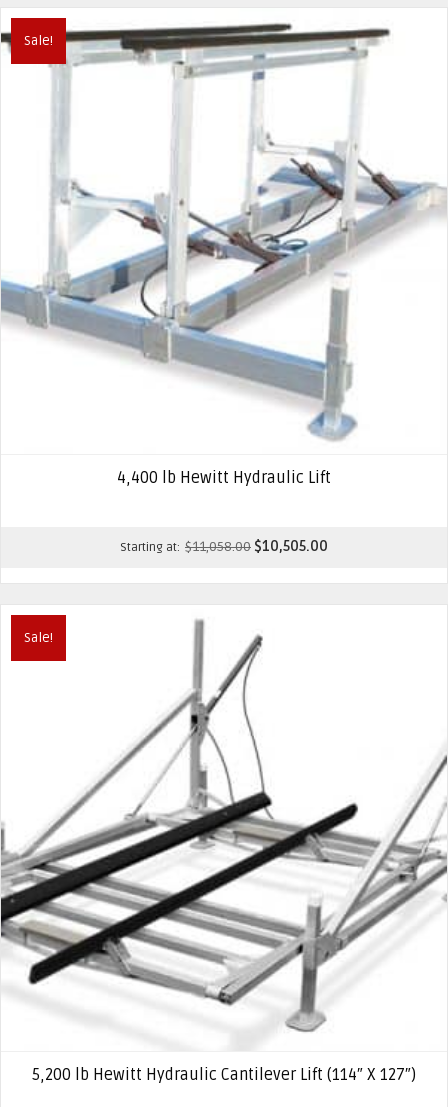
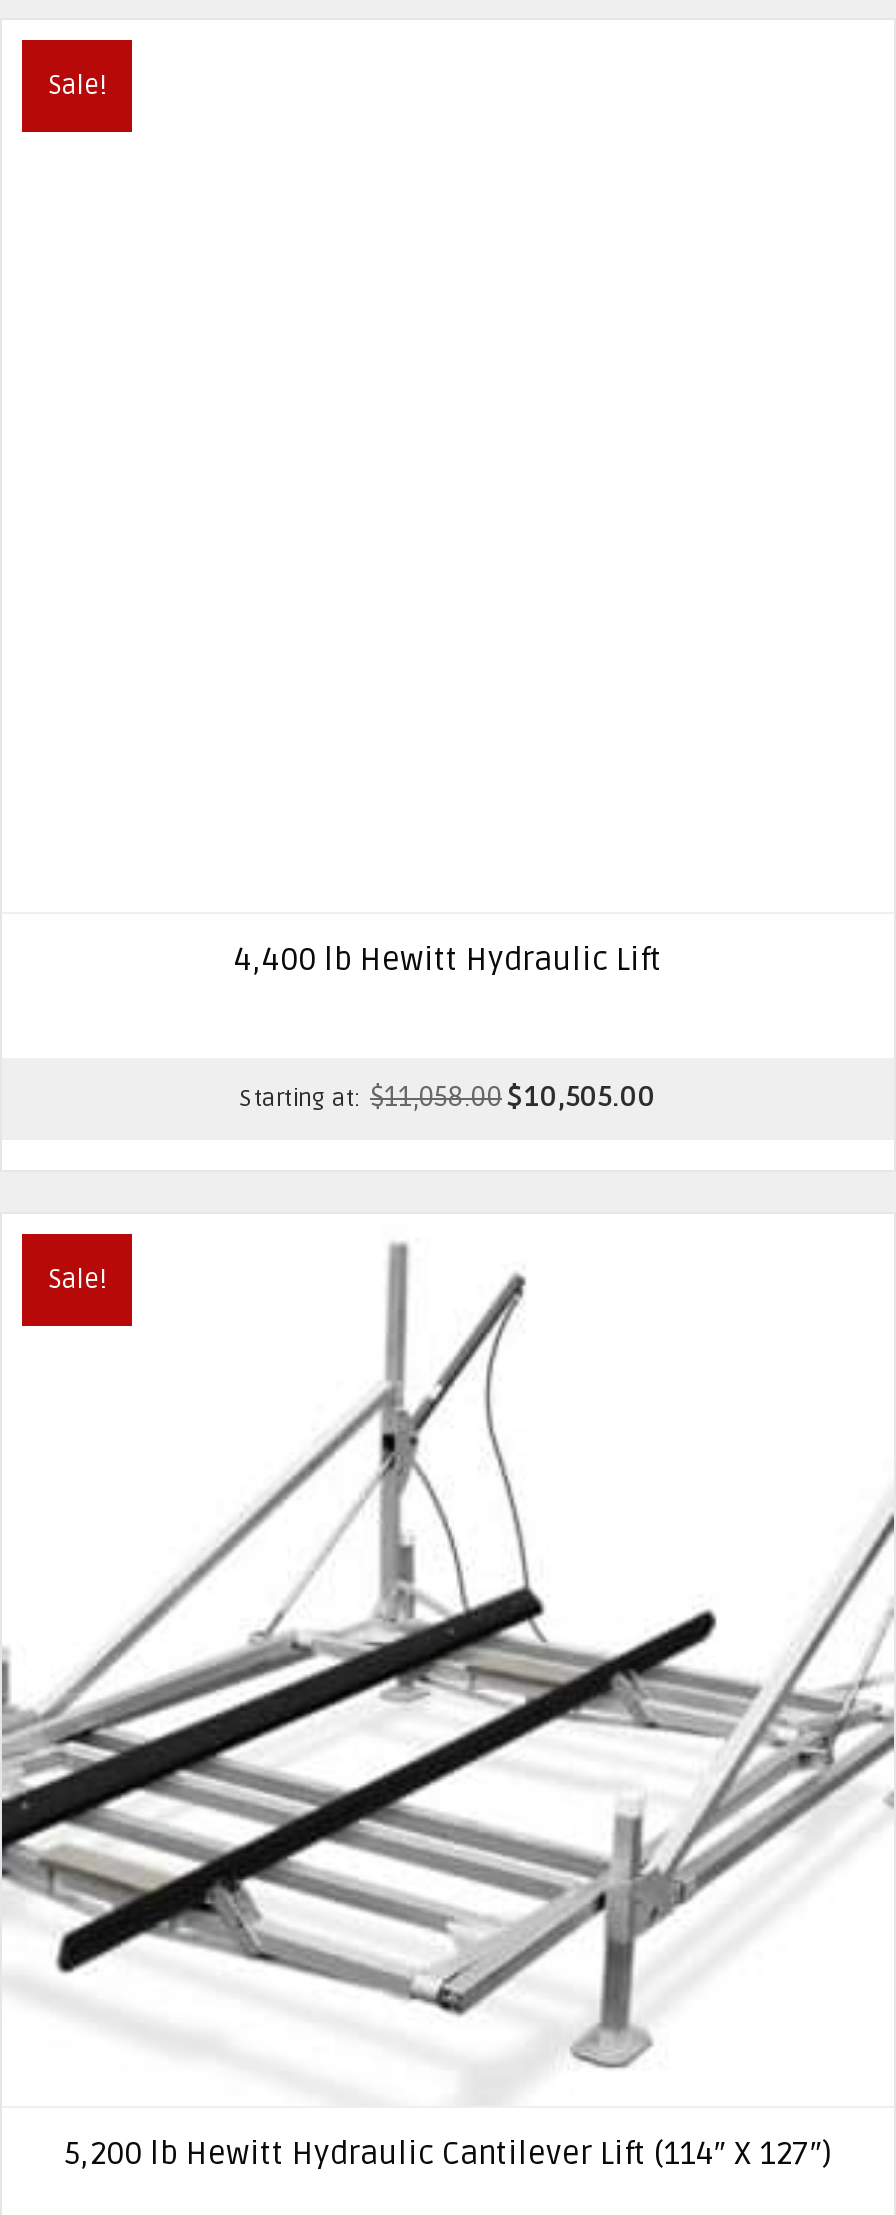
- [image]
